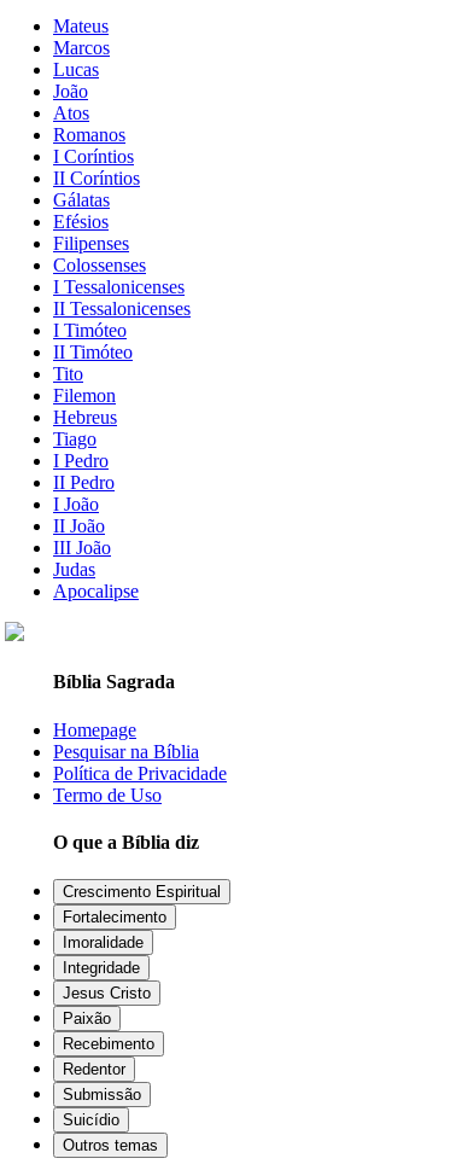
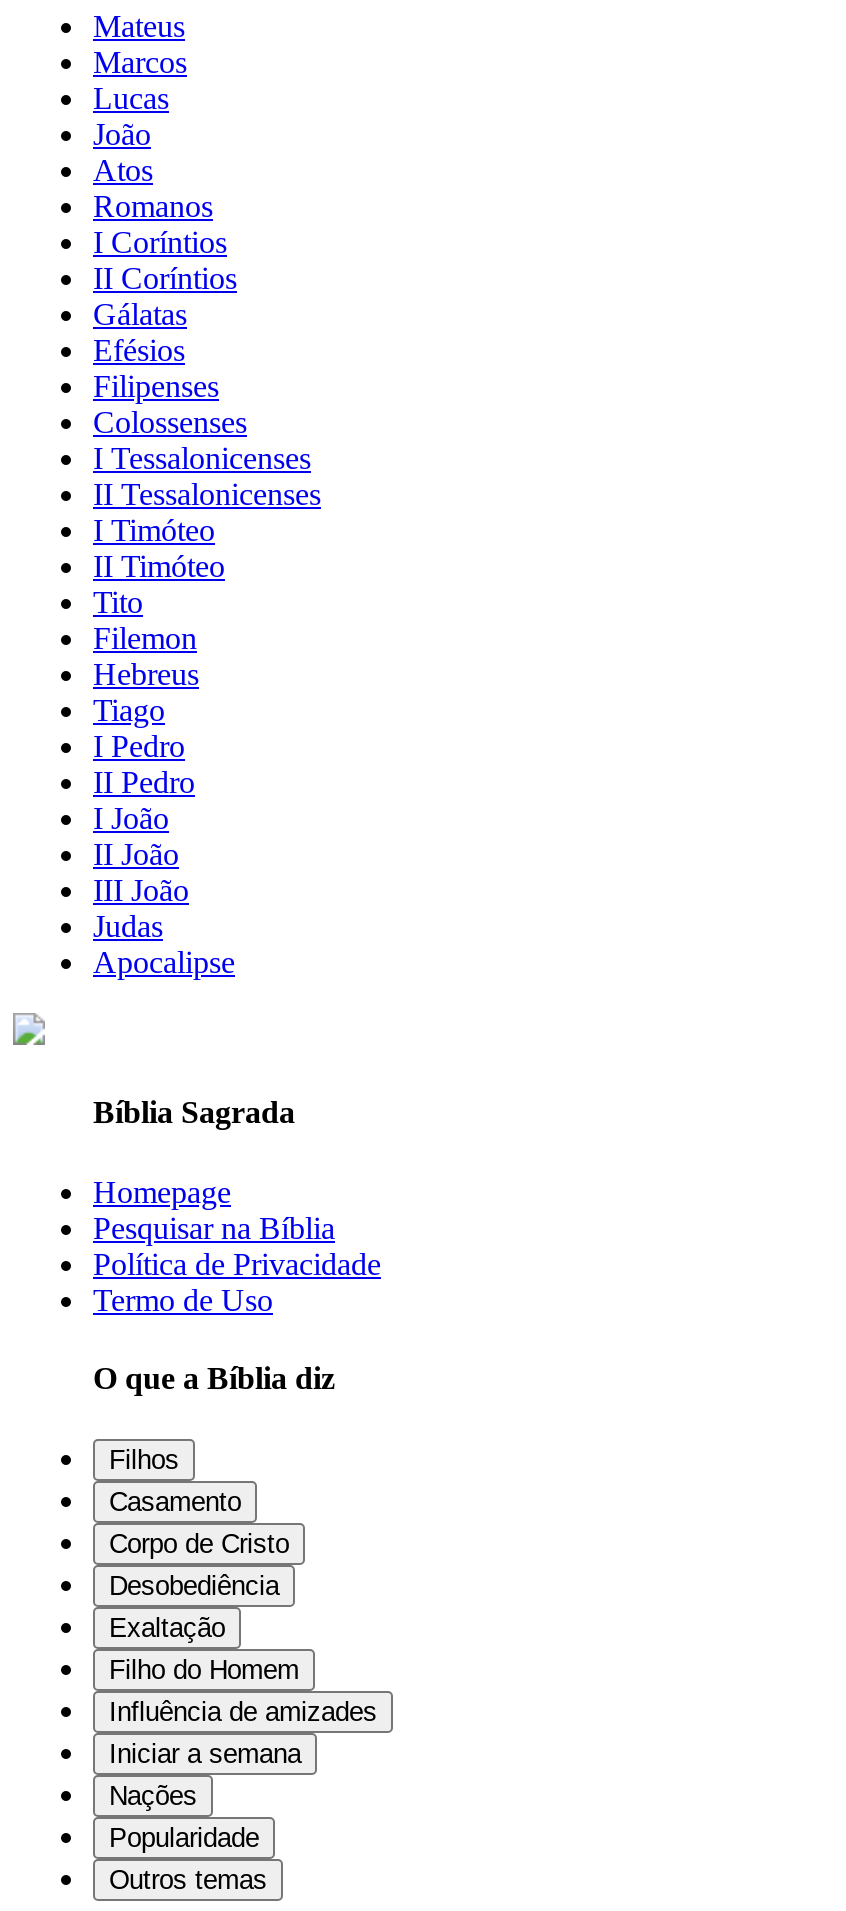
- Crescimento Espiritual
- Fortalecimento
- Imoralidade
- Integridade
- Jesus Cristo
- Paixão
- Recebimento
- Redentor
- Submissão
- Suicídio
+ Filhos
+ Casamento
+ Corpo de Cristo
+ Desobediência
+ Exaltação
+ Filho do Homem
+ Influência de amizades
+ Iniciar a semana
+ Nações
+ Popularidade
